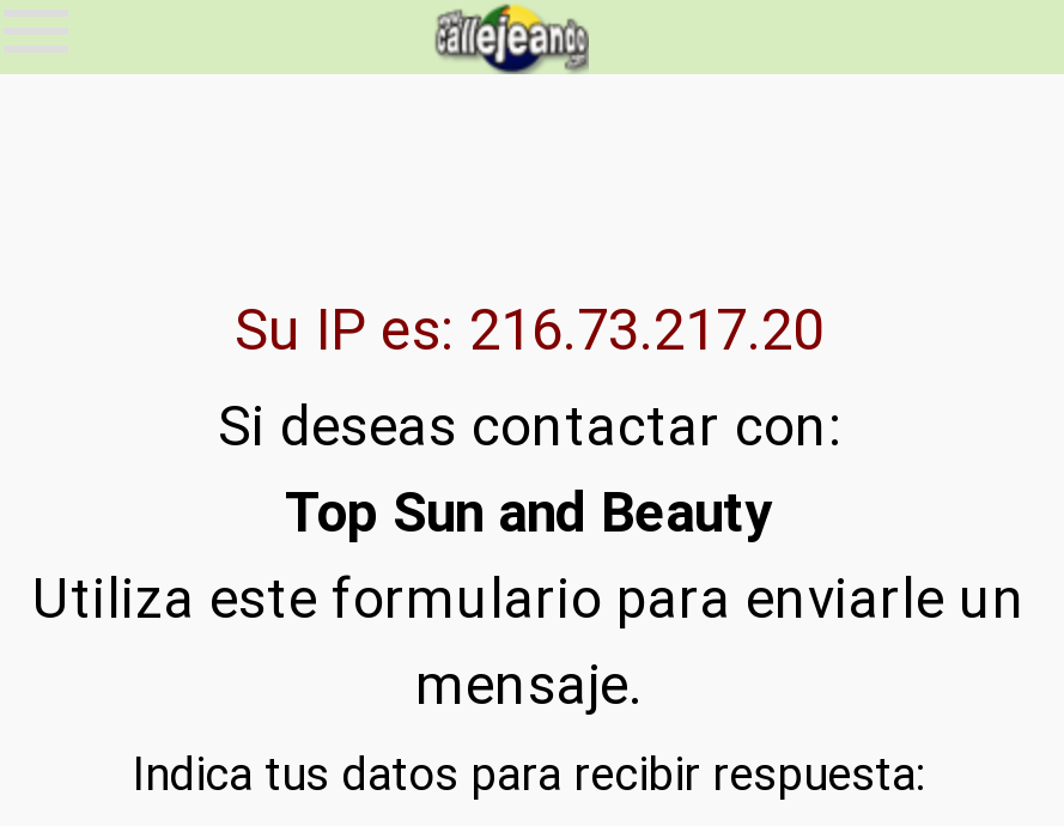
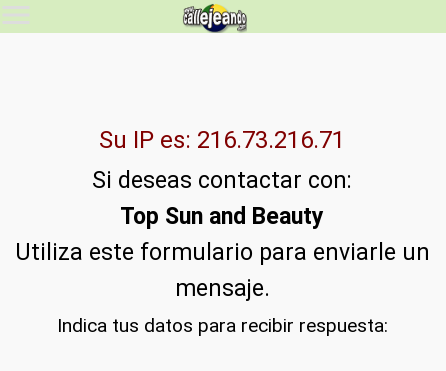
- Su IP es: 216.73.217.20
+ Su IP es: 216.73.216.71
